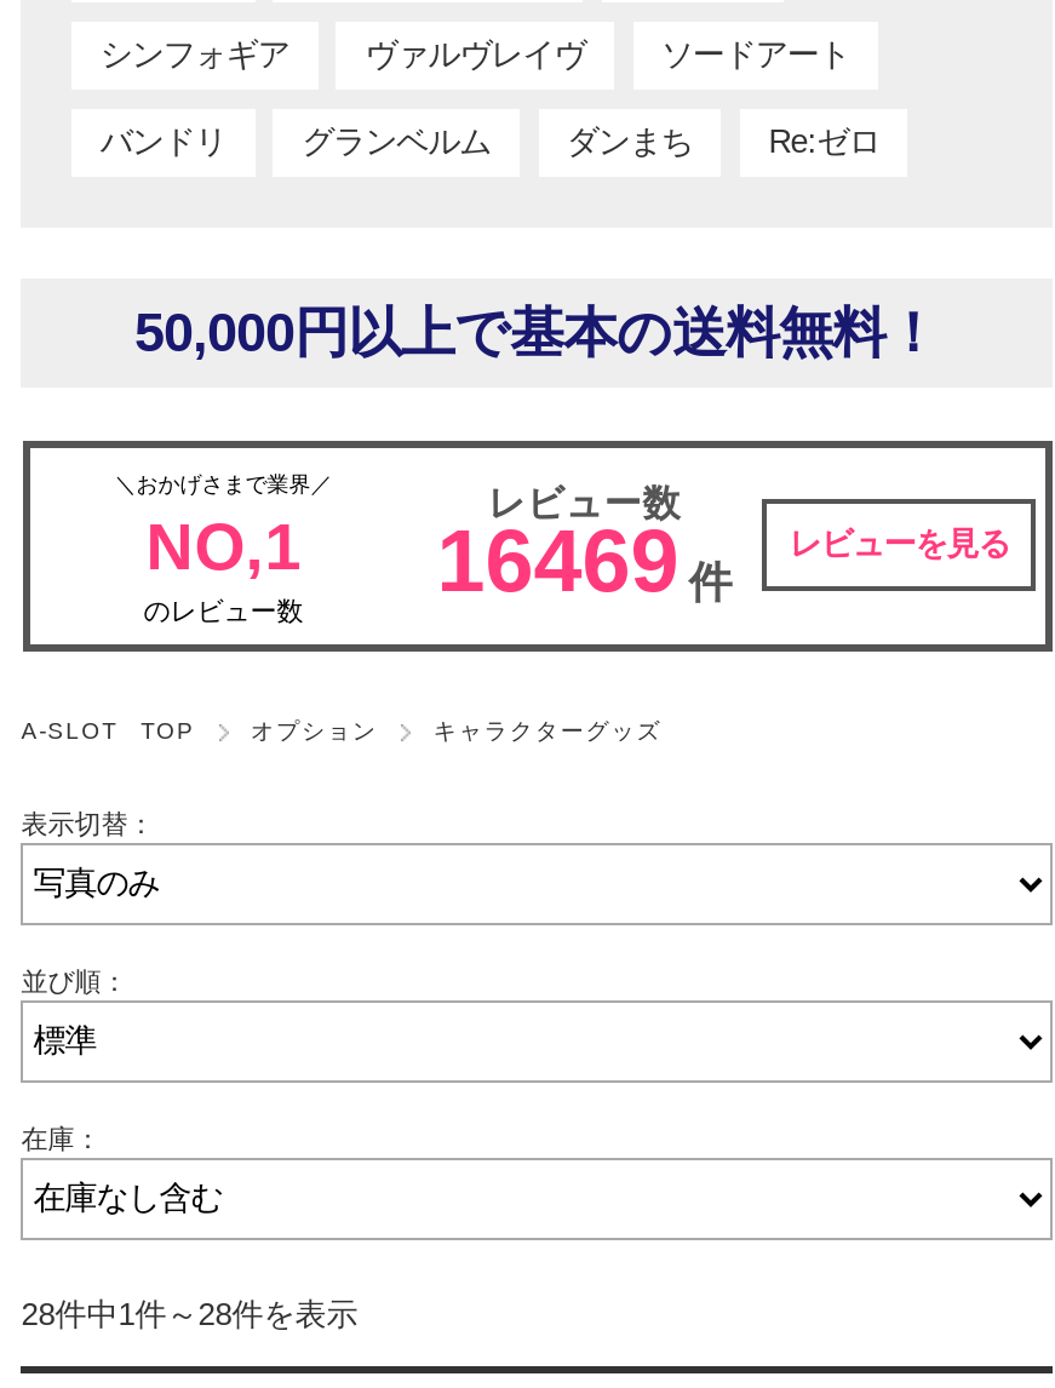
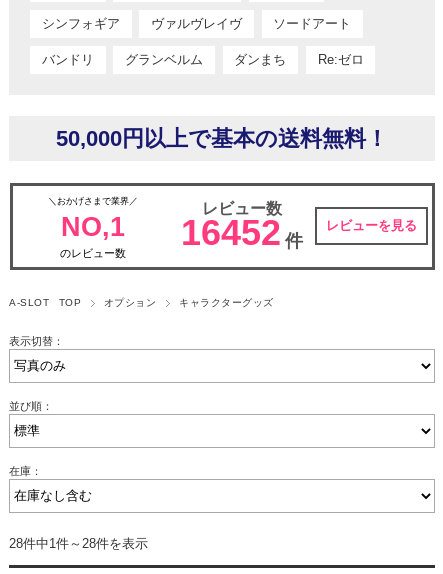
- NO,1 16469 件 レビューを見る
+ NO,1 16452 件 レビューを見る
